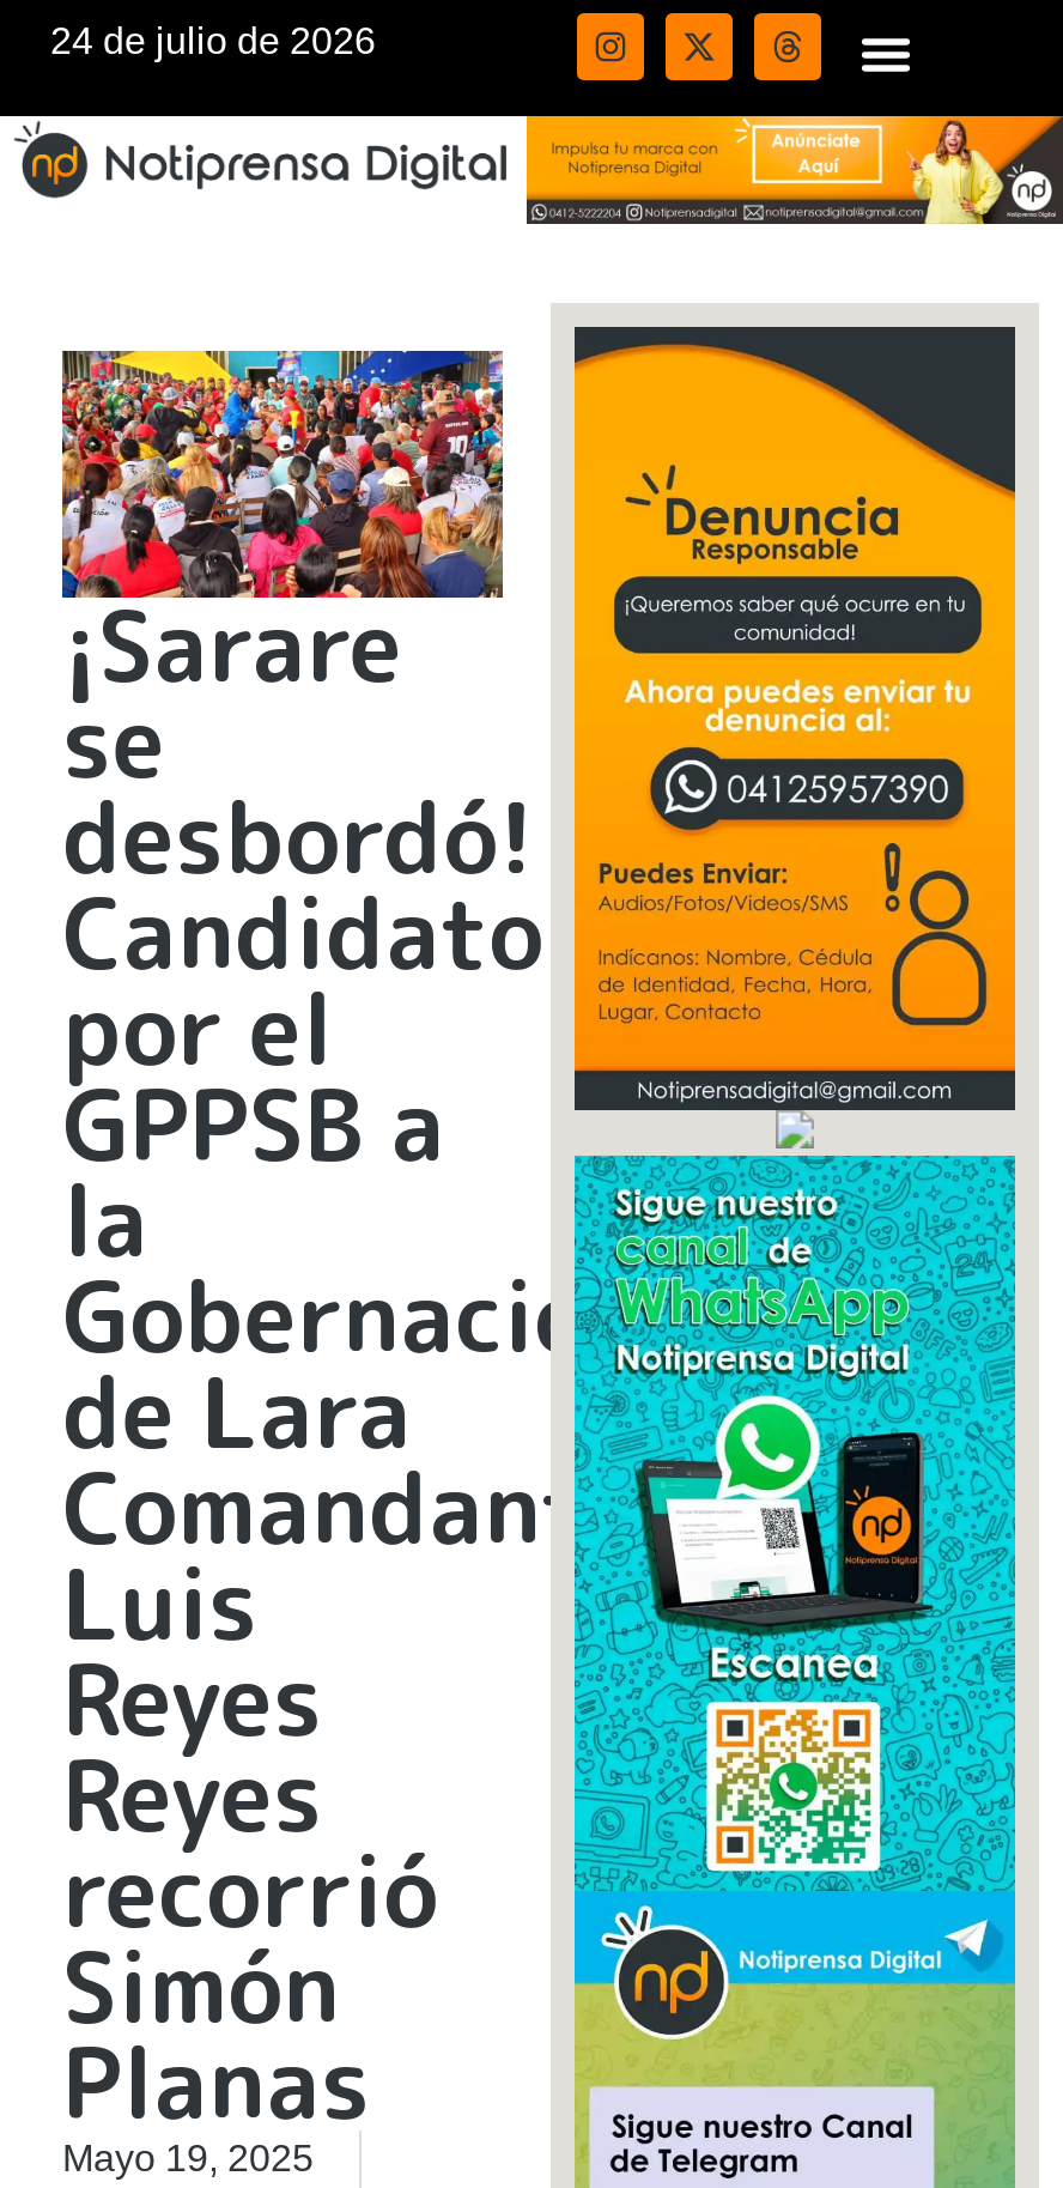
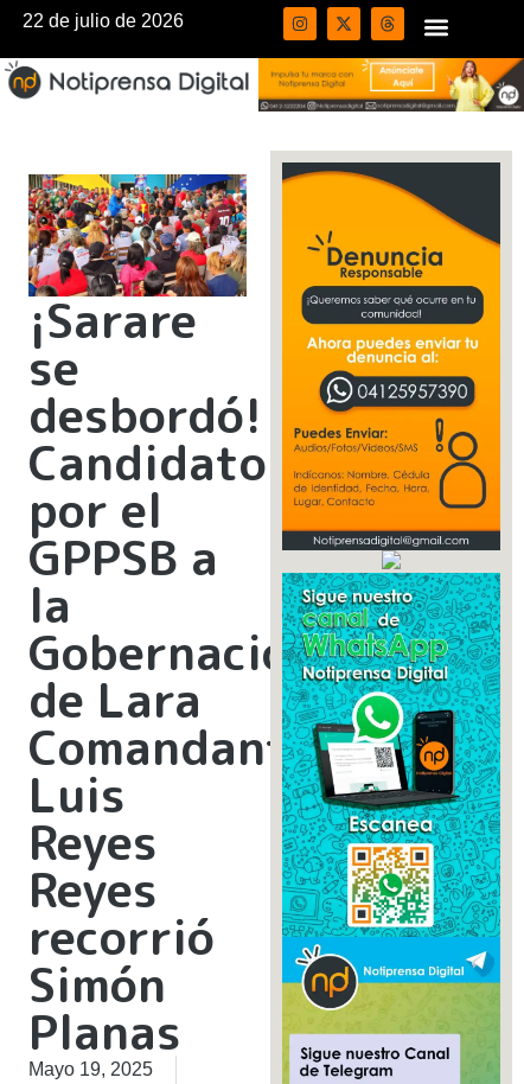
- 24 de julio de 2026
+ 22 de julio de 2026
